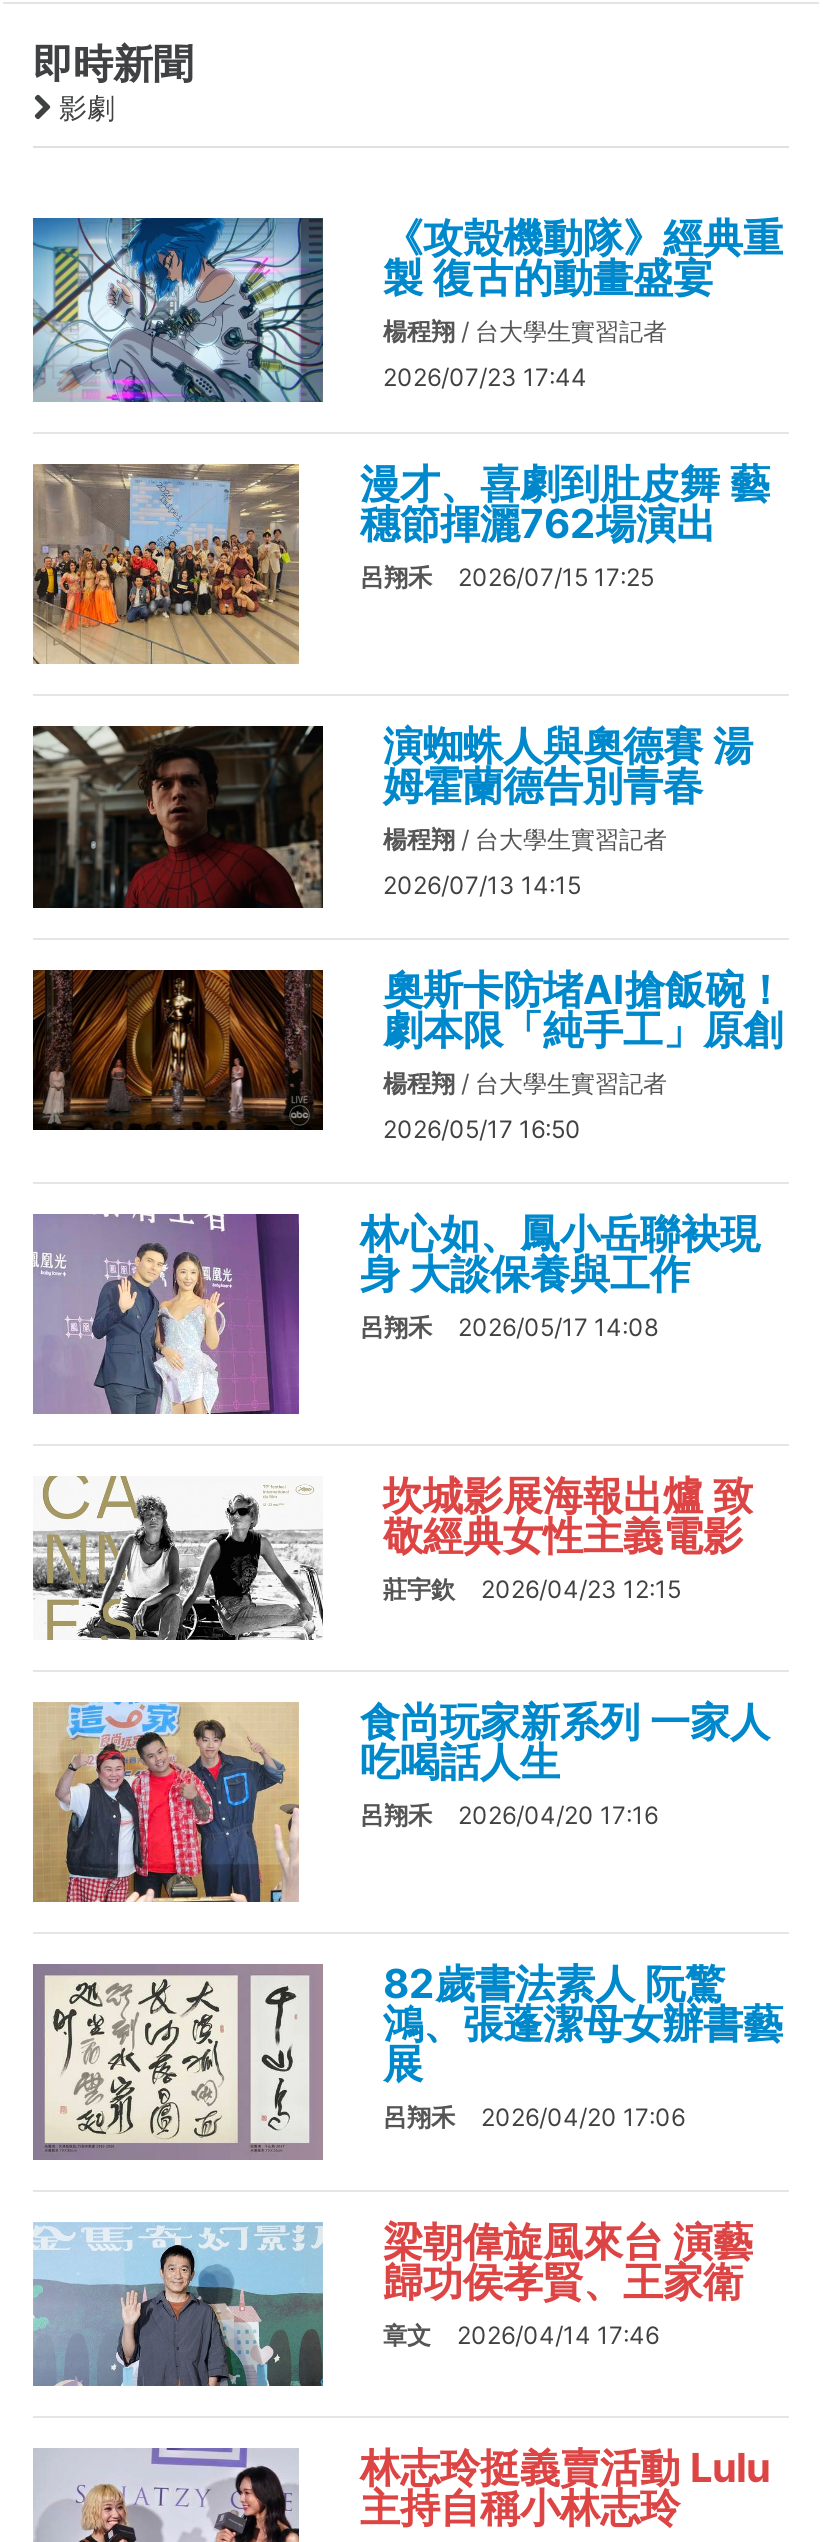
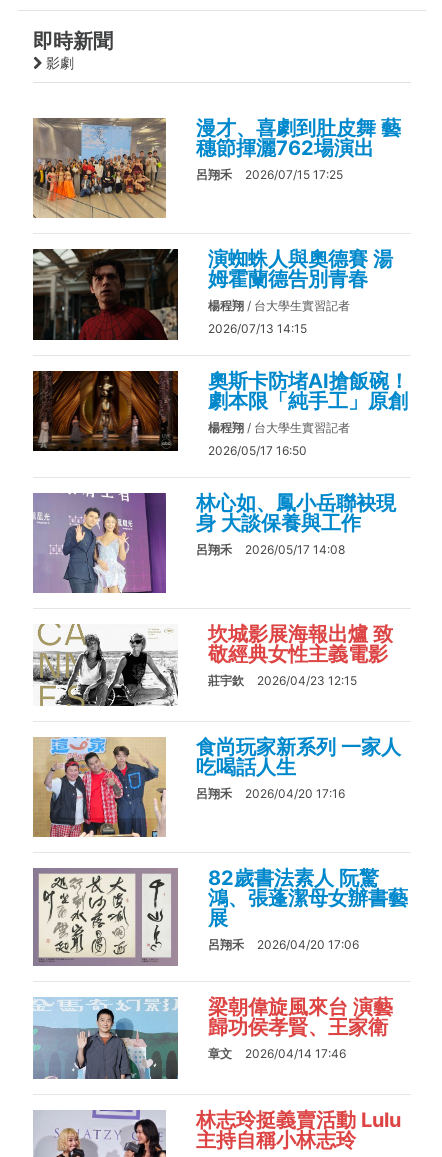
- [image]
- 《攻殼機動隊》經典重
- 製 復古的動畫盛宴
- 楊程翔 / 台大學生實習記者
- 2026/07/23 17:44
